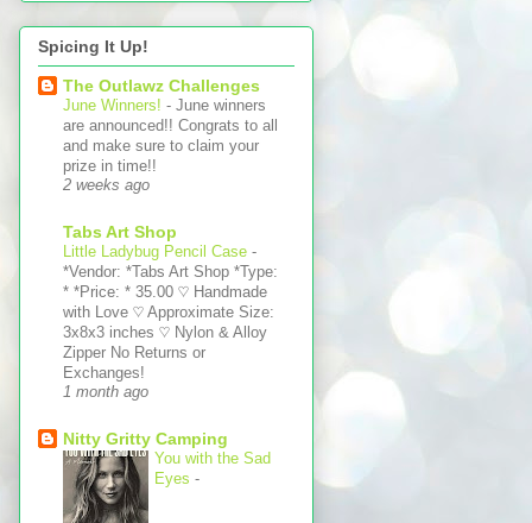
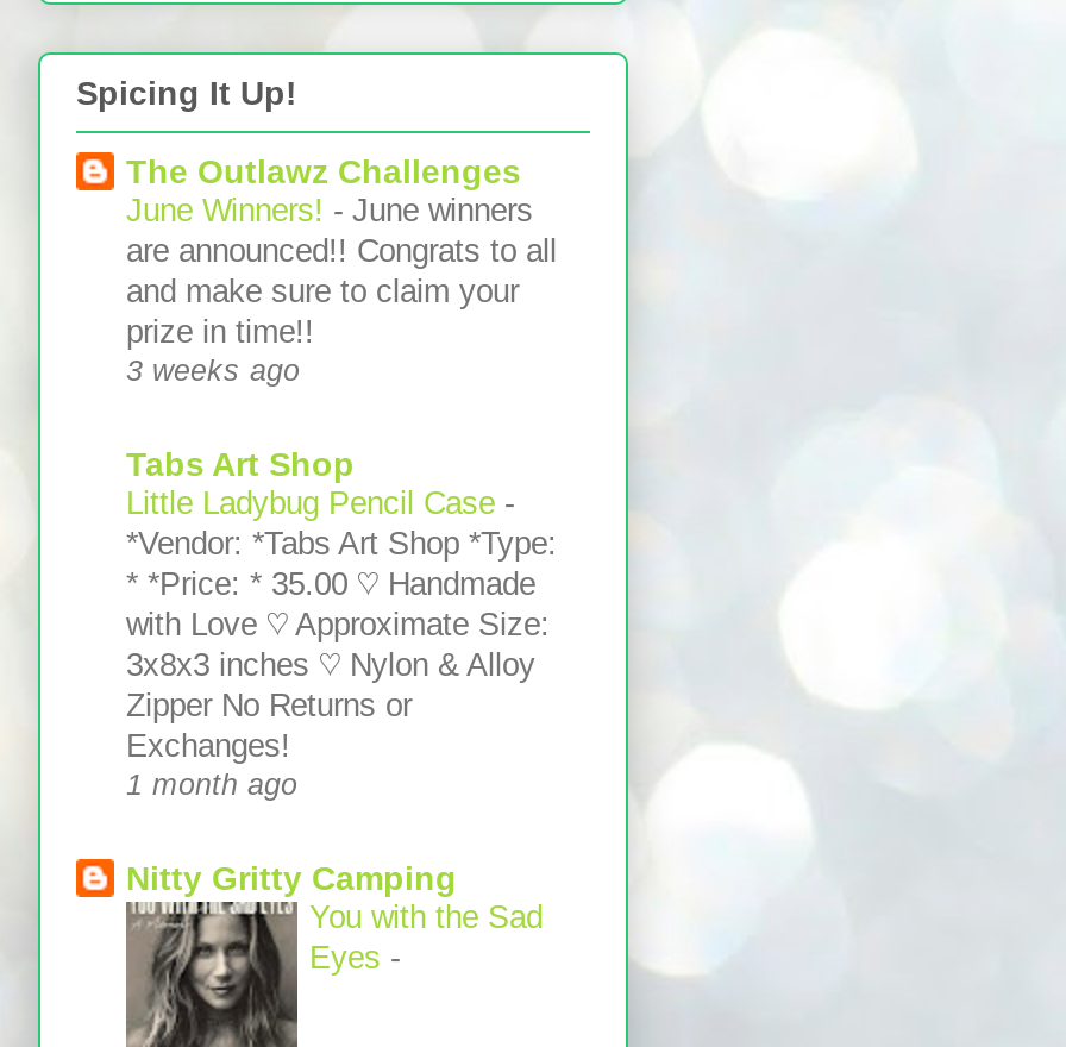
- 2 weeks ago
+ 3 weeks ago
